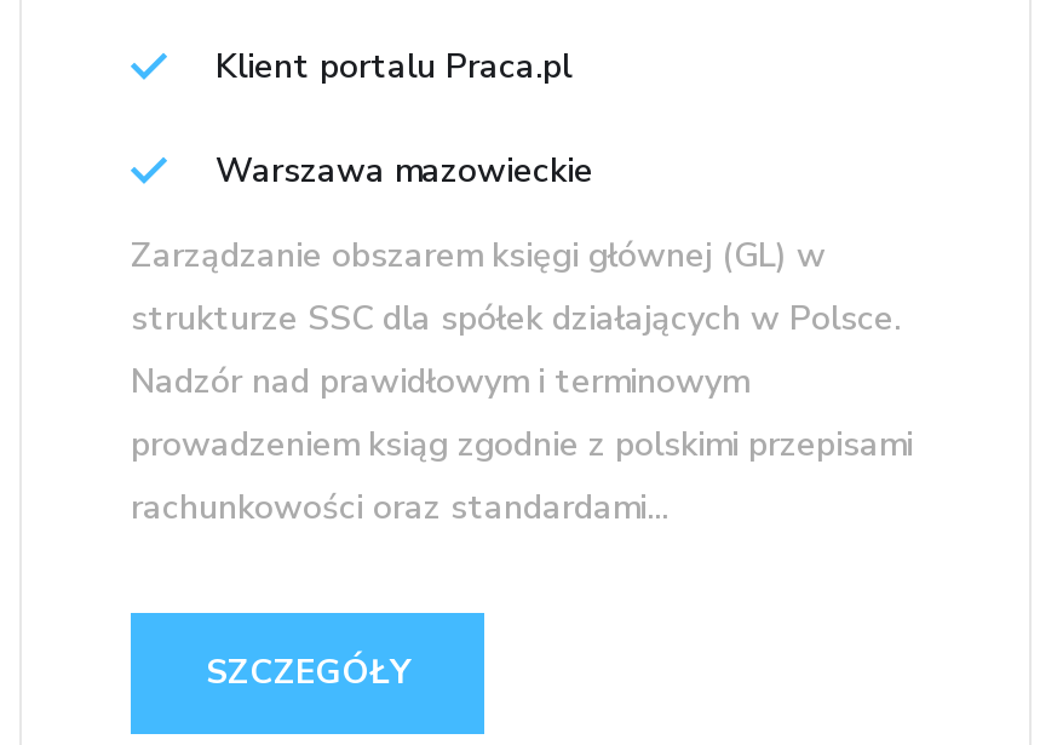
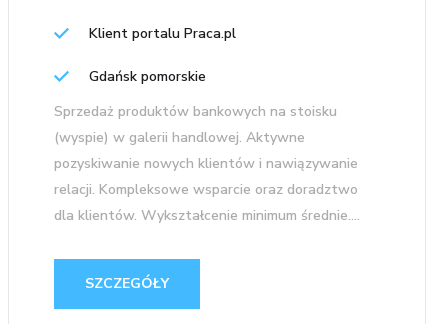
- Warszawa mazowieckie
+ Gdańsk pomorskie

- Zarządzanie obszarem księgi głównej (GL) w
- strukturze SSC dla spółek działających w Polsce.
- Nadzór nad prawidłowym i terminowym
- prowadzeniem ksiąg zgodnie z polskimi przepisami
- rachunkowości oraz standardami...
+ Sprzedaż produktów bankowych na stoisku
+ (wyspie) w galerii handlowej. Aktywne
+ pozyskiwanie nowych klientów i nawiązywanie
+ relacji. Kompleksowe wsparcie oraz doradztwo
+ dla klientów. Wykształcenie minimum średnie....
